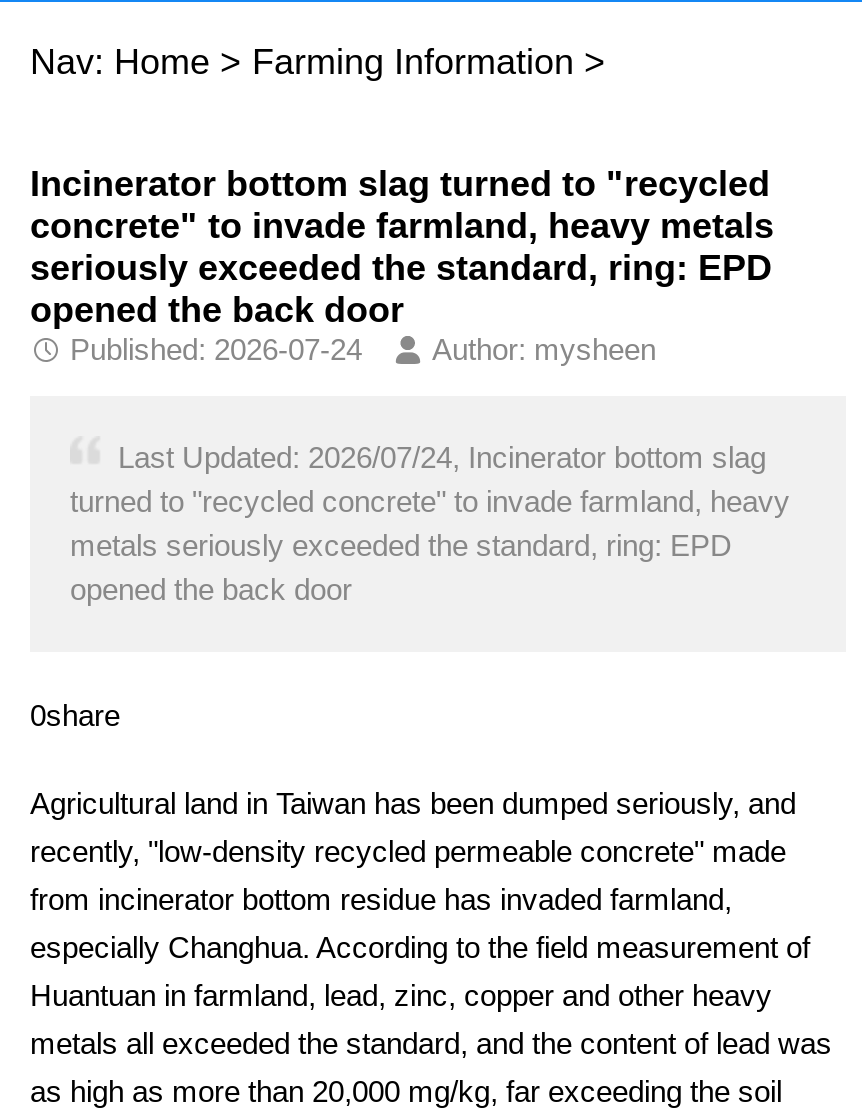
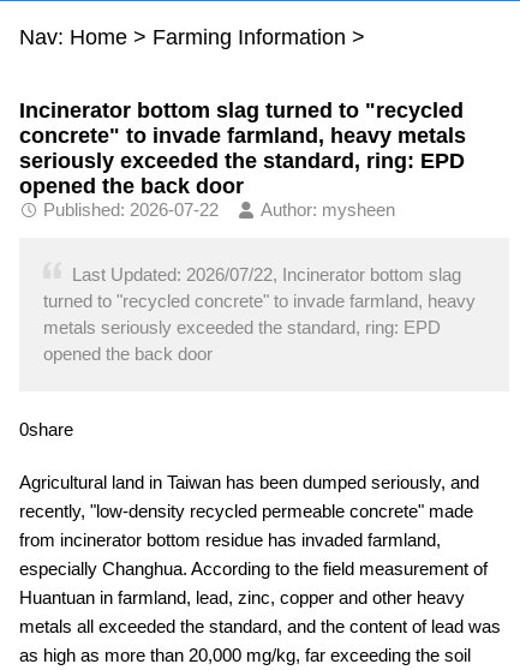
- Published: 2026-07-24
+ Published: 2026-07-22

- Last Updated: 2026/07/24, Incinerator bottom slag
+ Last Updated: 2026/07/22, Incinerator bottom slag
